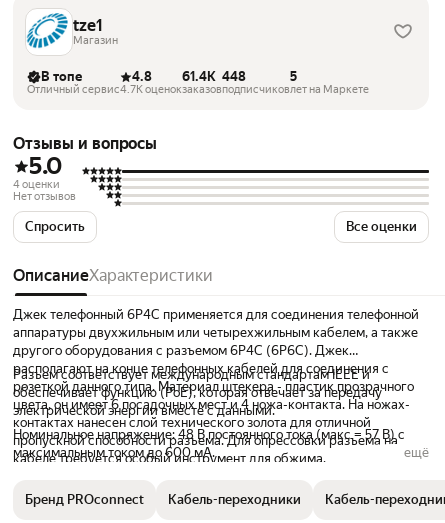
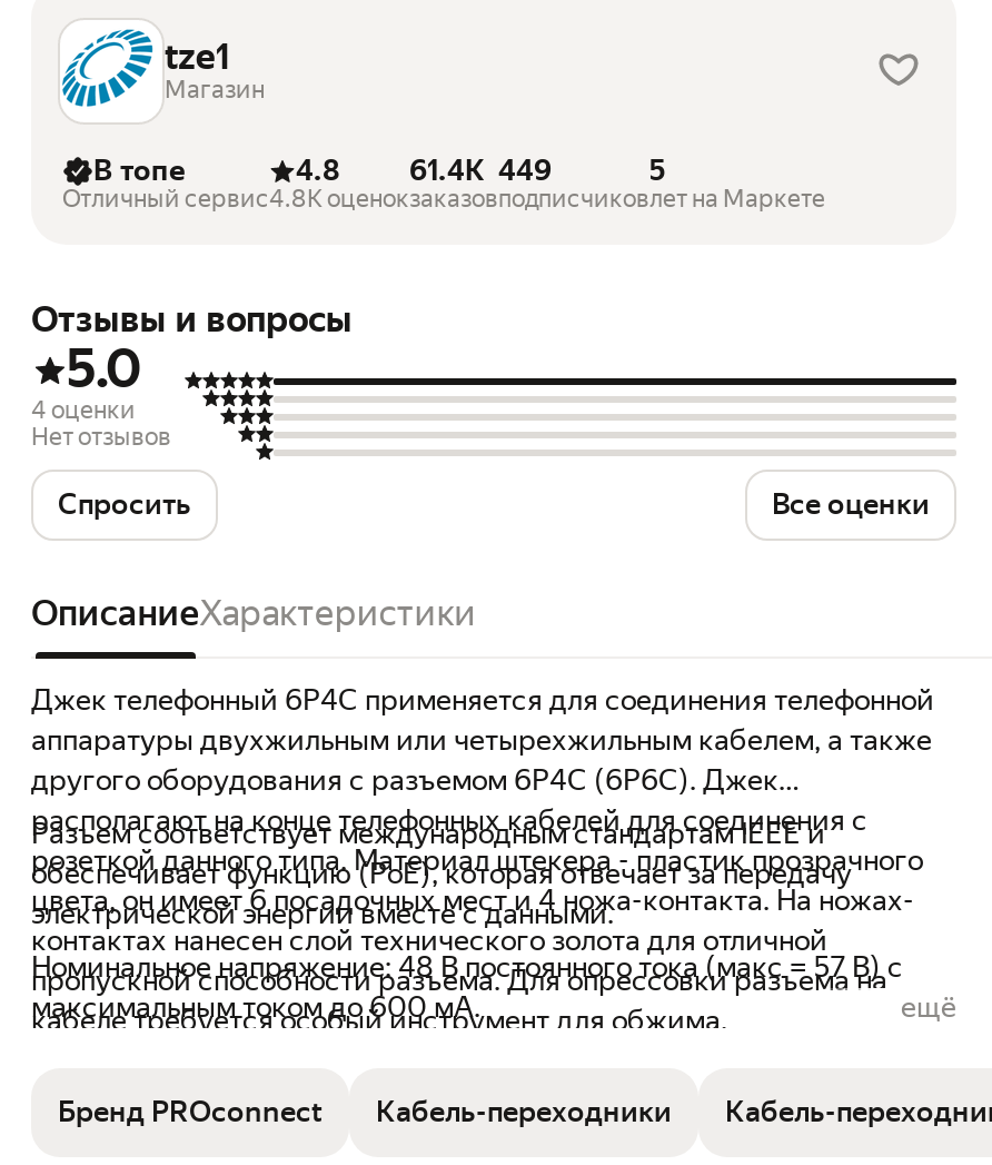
- 448
+ 449

- 4.7K оценок
+ 4.8K оценок
